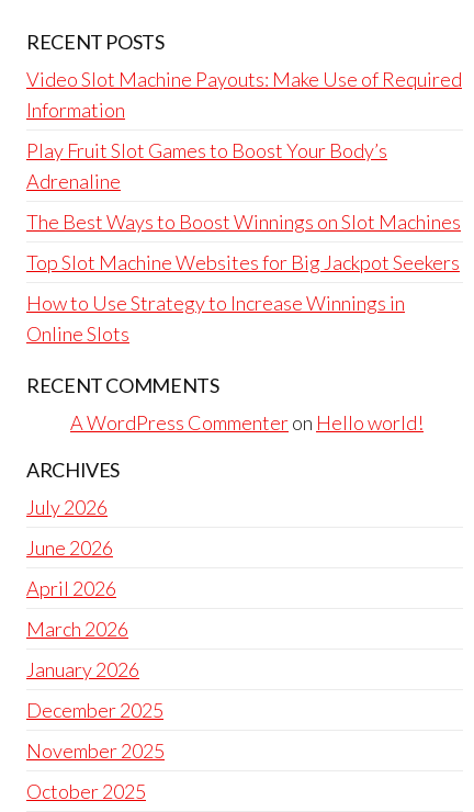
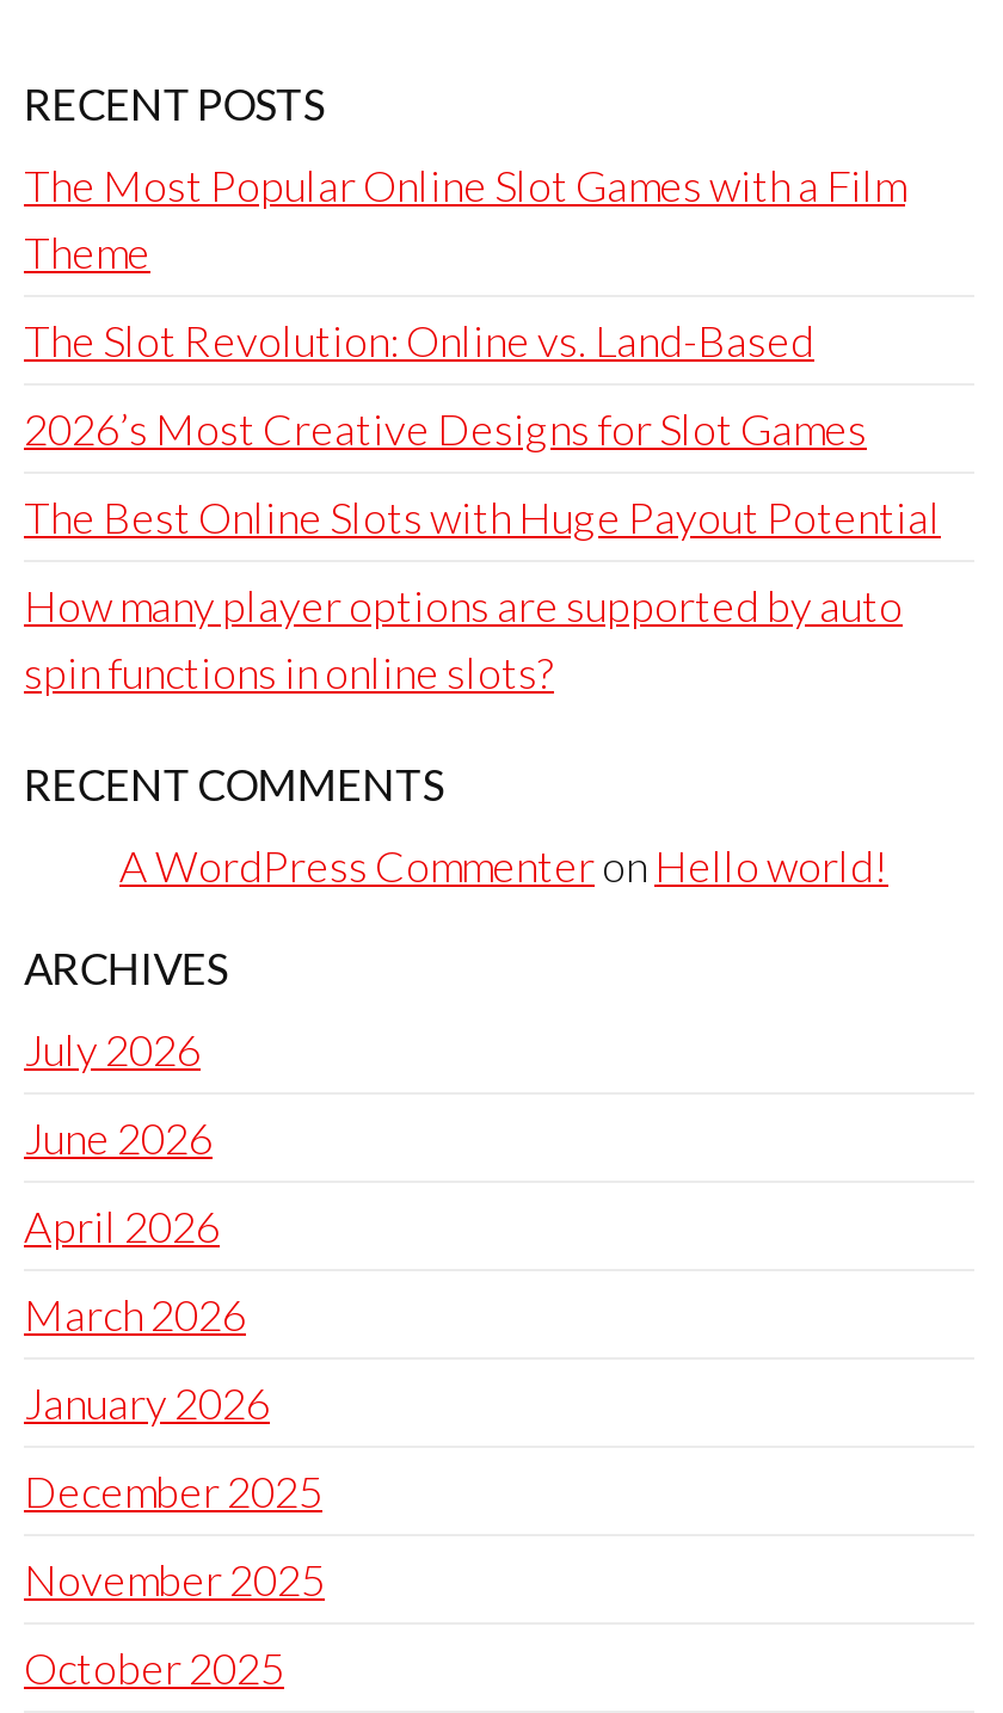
- Video Slot Machine Payouts: Make Use of Required
- Information
+ The Most Popular Online Slot Games with a Film
+ Theme

- Play Fruit Slot Games to Boost Your Body’s
- Adrenaline
+ The Slot Revolution: Online vs. Land-Based

- The Best Ways to Boost Winnings on Slot Machines
+ 2026’s Most Creative Designs for Slot Games

- Top Slot Machine Websites for Big Jackpot Seekers
+ The Best Online Slots with Huge Payout Potential

- How to Use Strategy to Increase Winnings in
- Online Slots
+ How many player options are supported by auto
+ spin functions in online slots?
